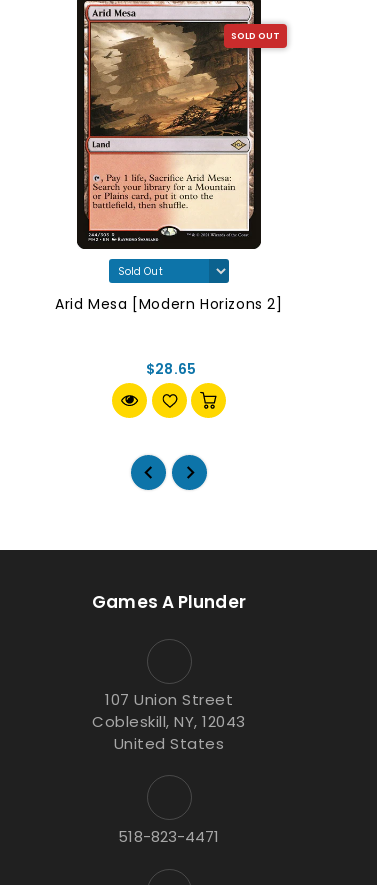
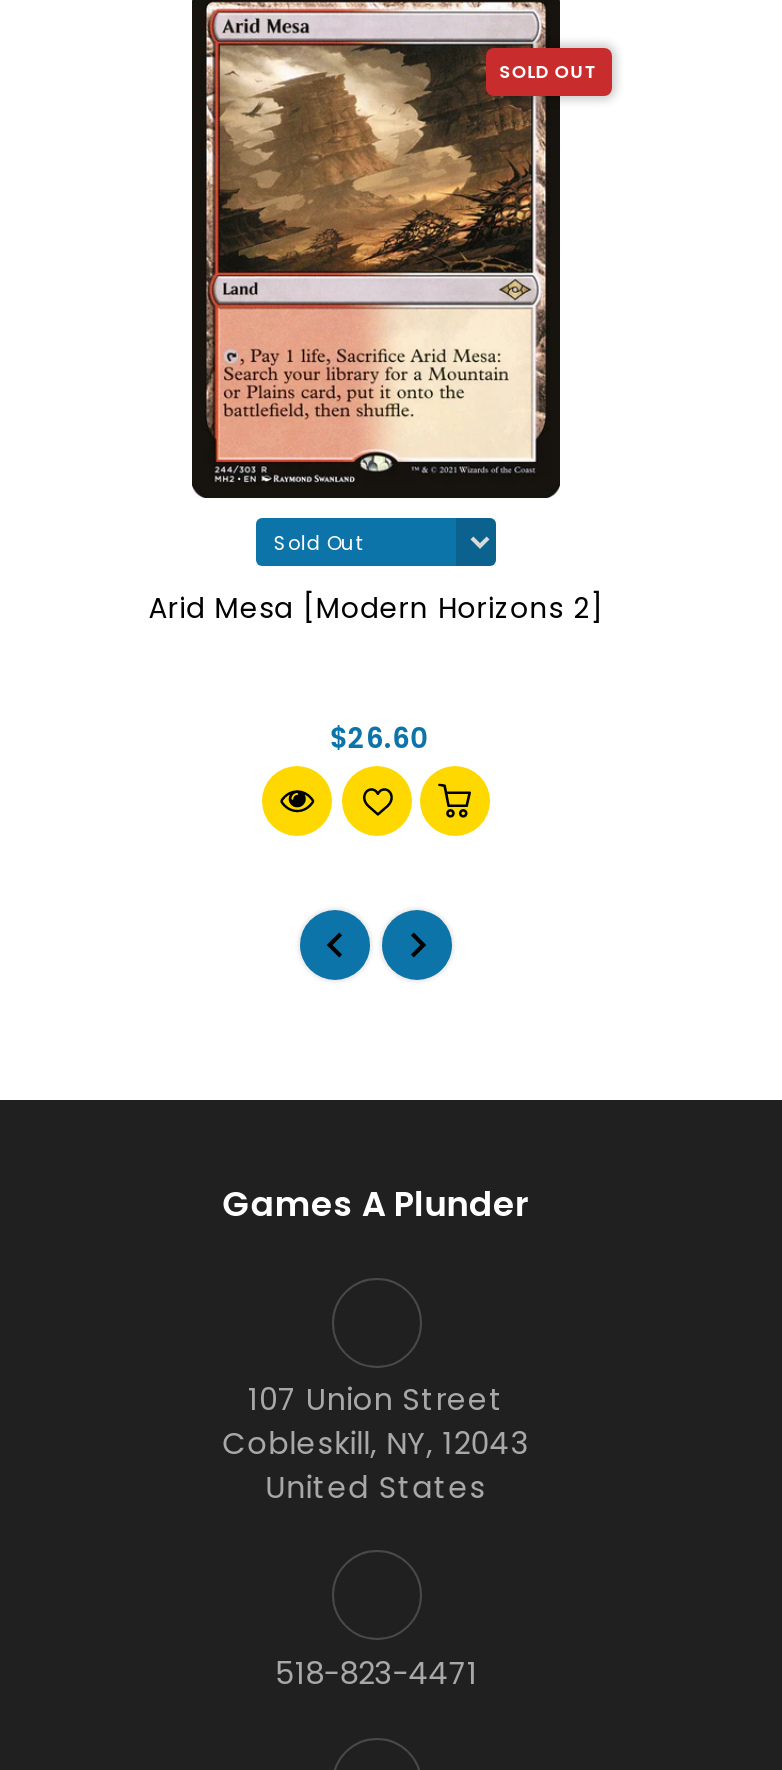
- $28.65
+ $26.60
